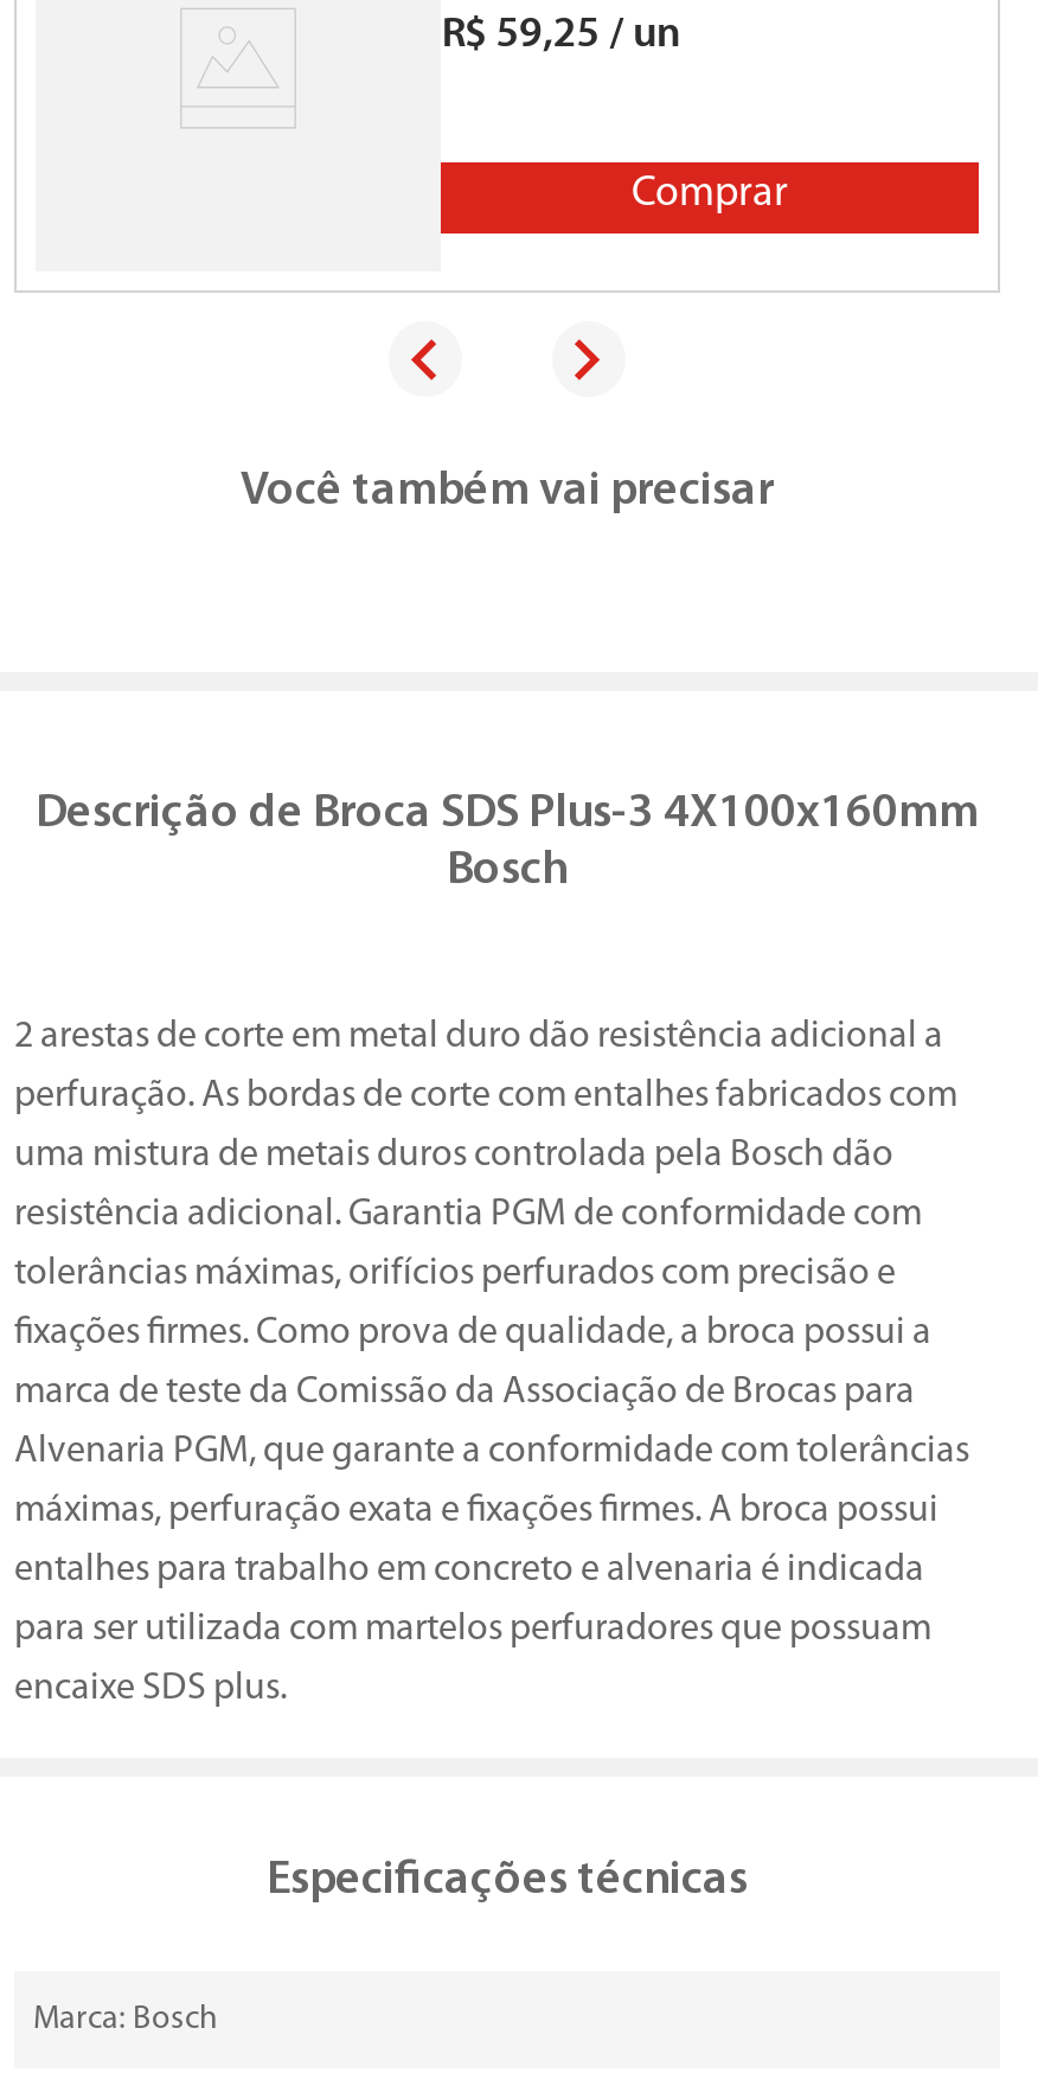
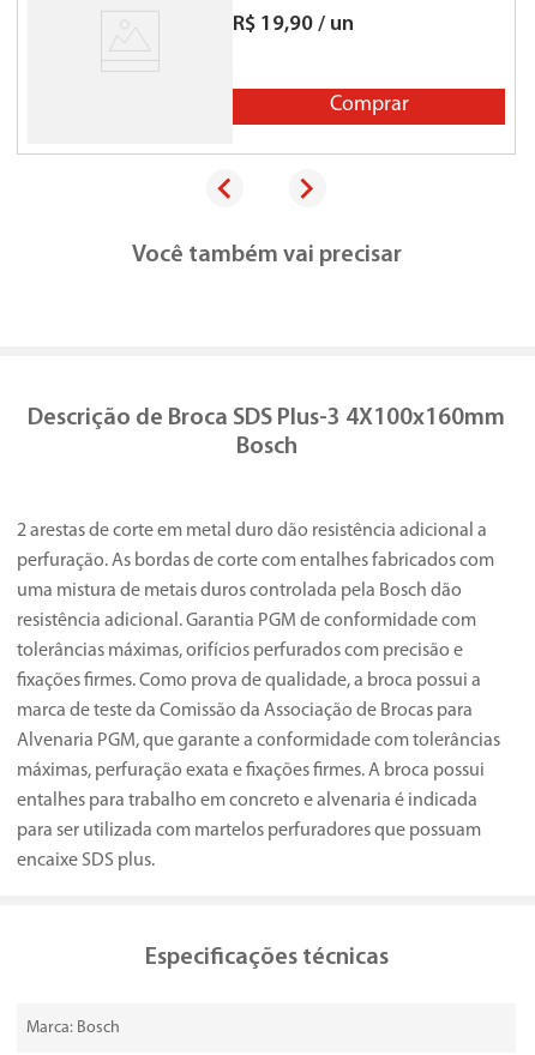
- R$ 59,25 / un
+ R$ 19,90 / un
